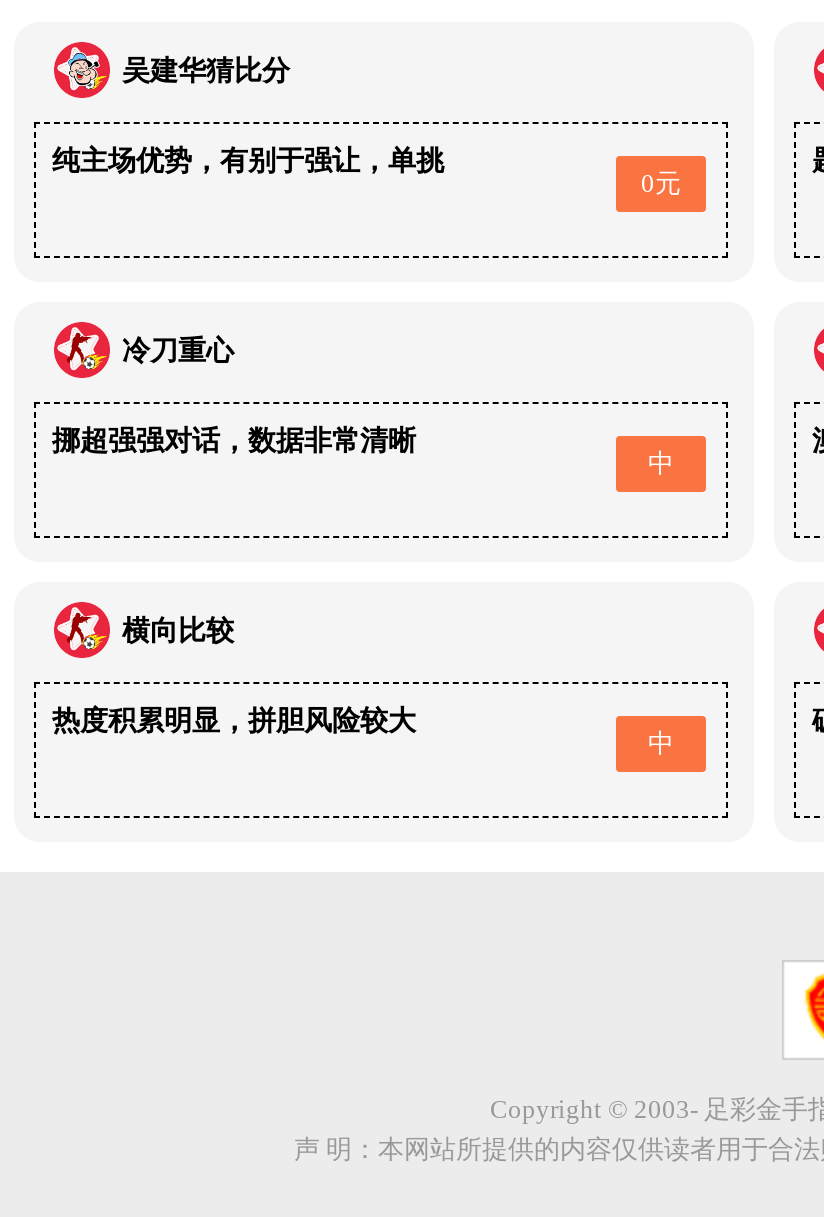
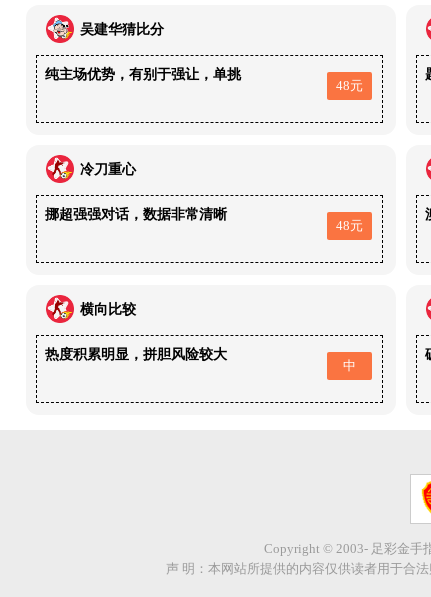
- 0元
+ 48元

- 中
+ 48元
